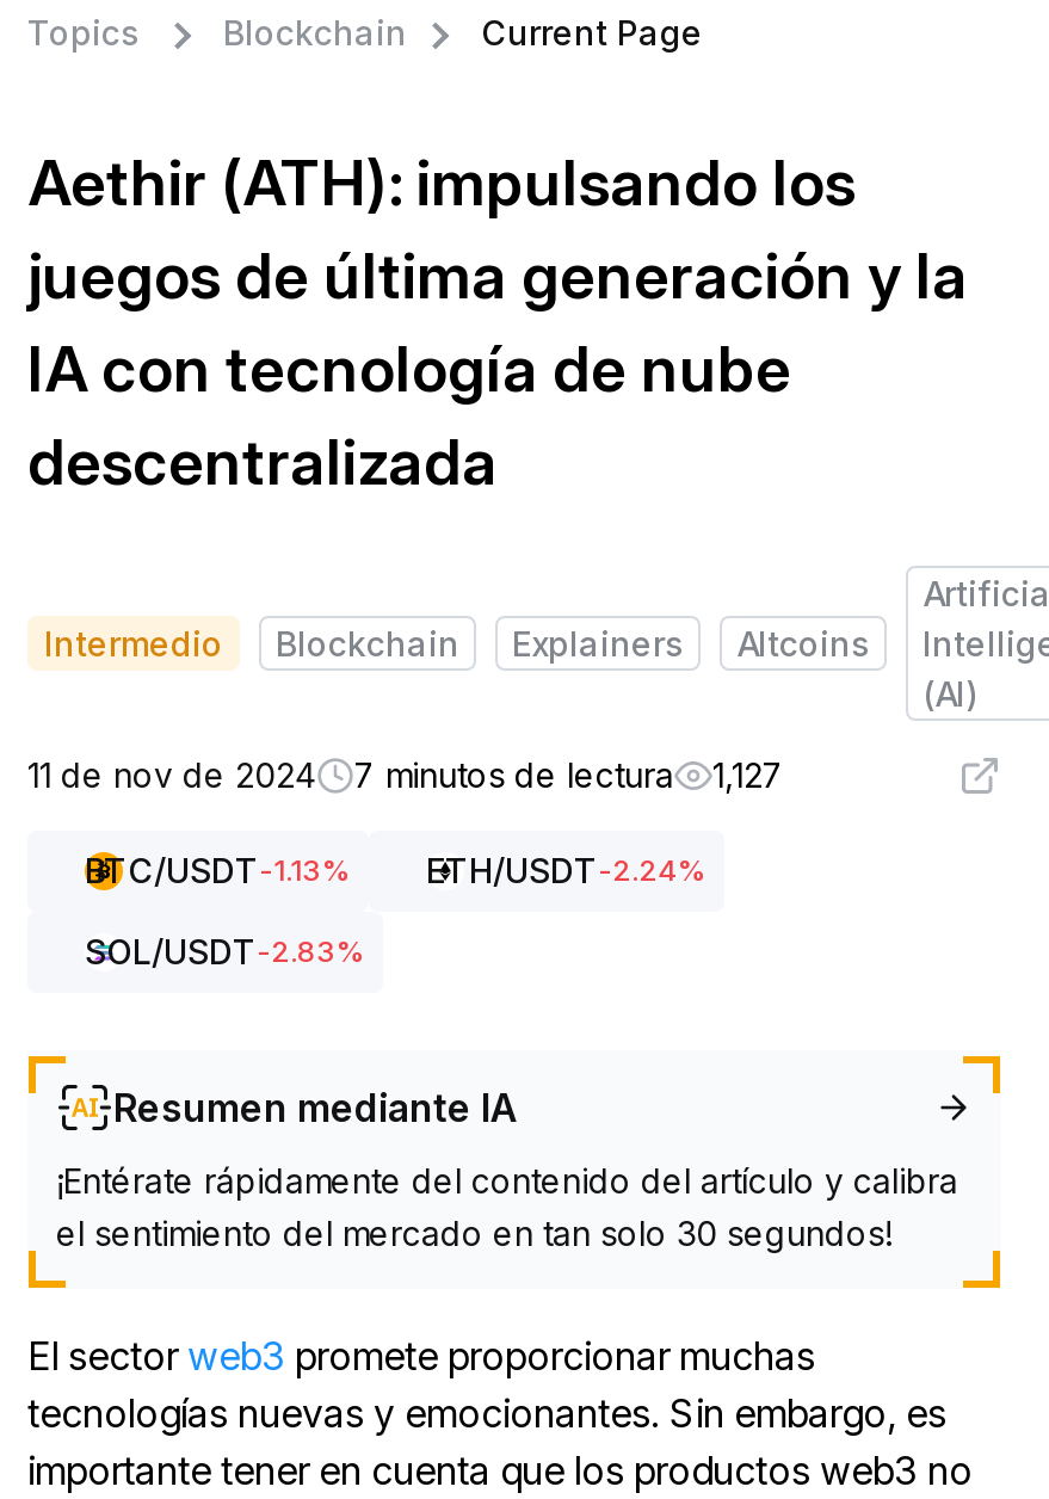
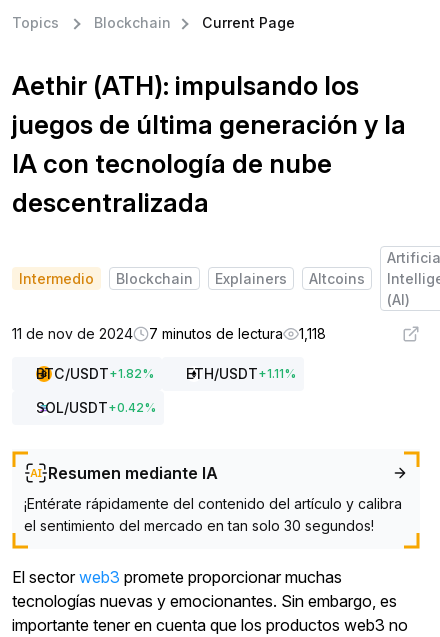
- 11 de nov de 2024 7 minutos de lectura 1,127
+ 11 de nov de 2024 7 minutos de lectura 1,118

- BTC/USDT-1.13%
- ETH/USDT-2.24%
+ BTC/USDT + 1.82%
+ ETH/USDT + 1.11%

- SOL/USDT-2.83%
+ SOL/USDT + 0.42%
